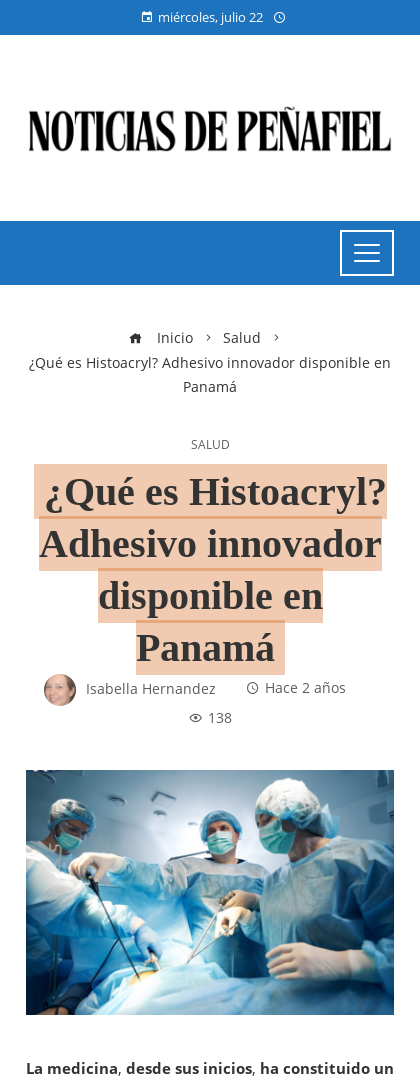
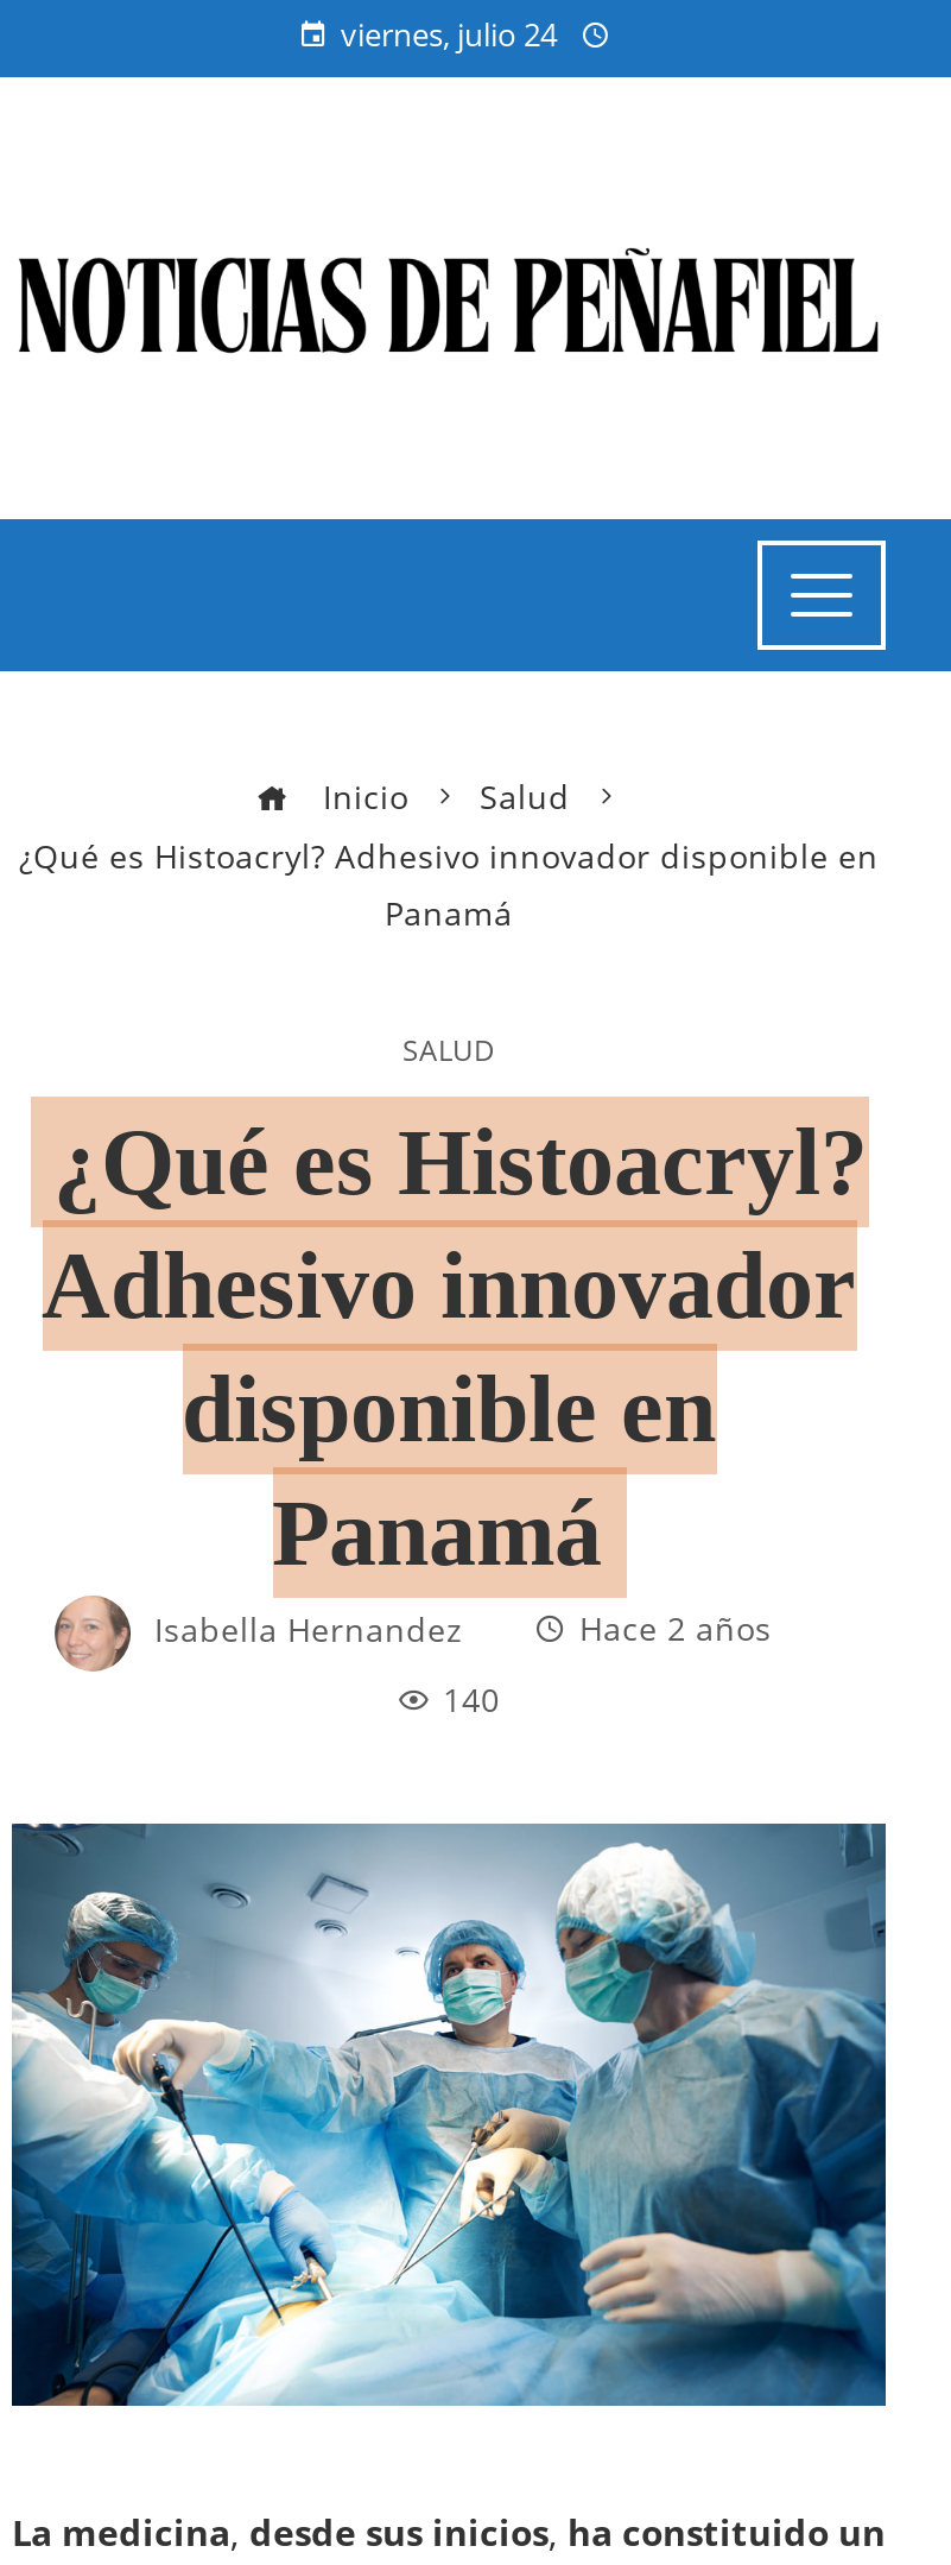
- miércoles, julio 22
+ viernes, julio 24

- 138
+ 140
